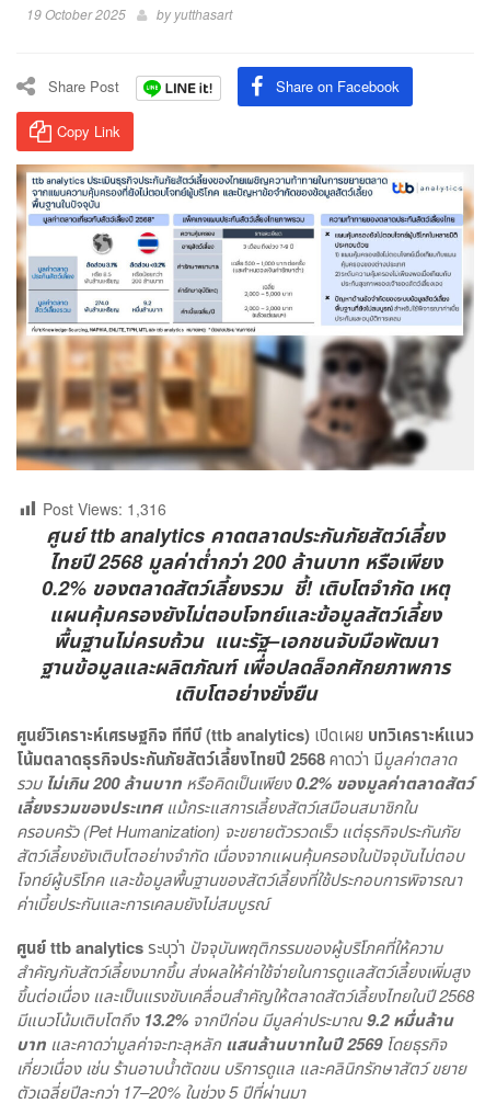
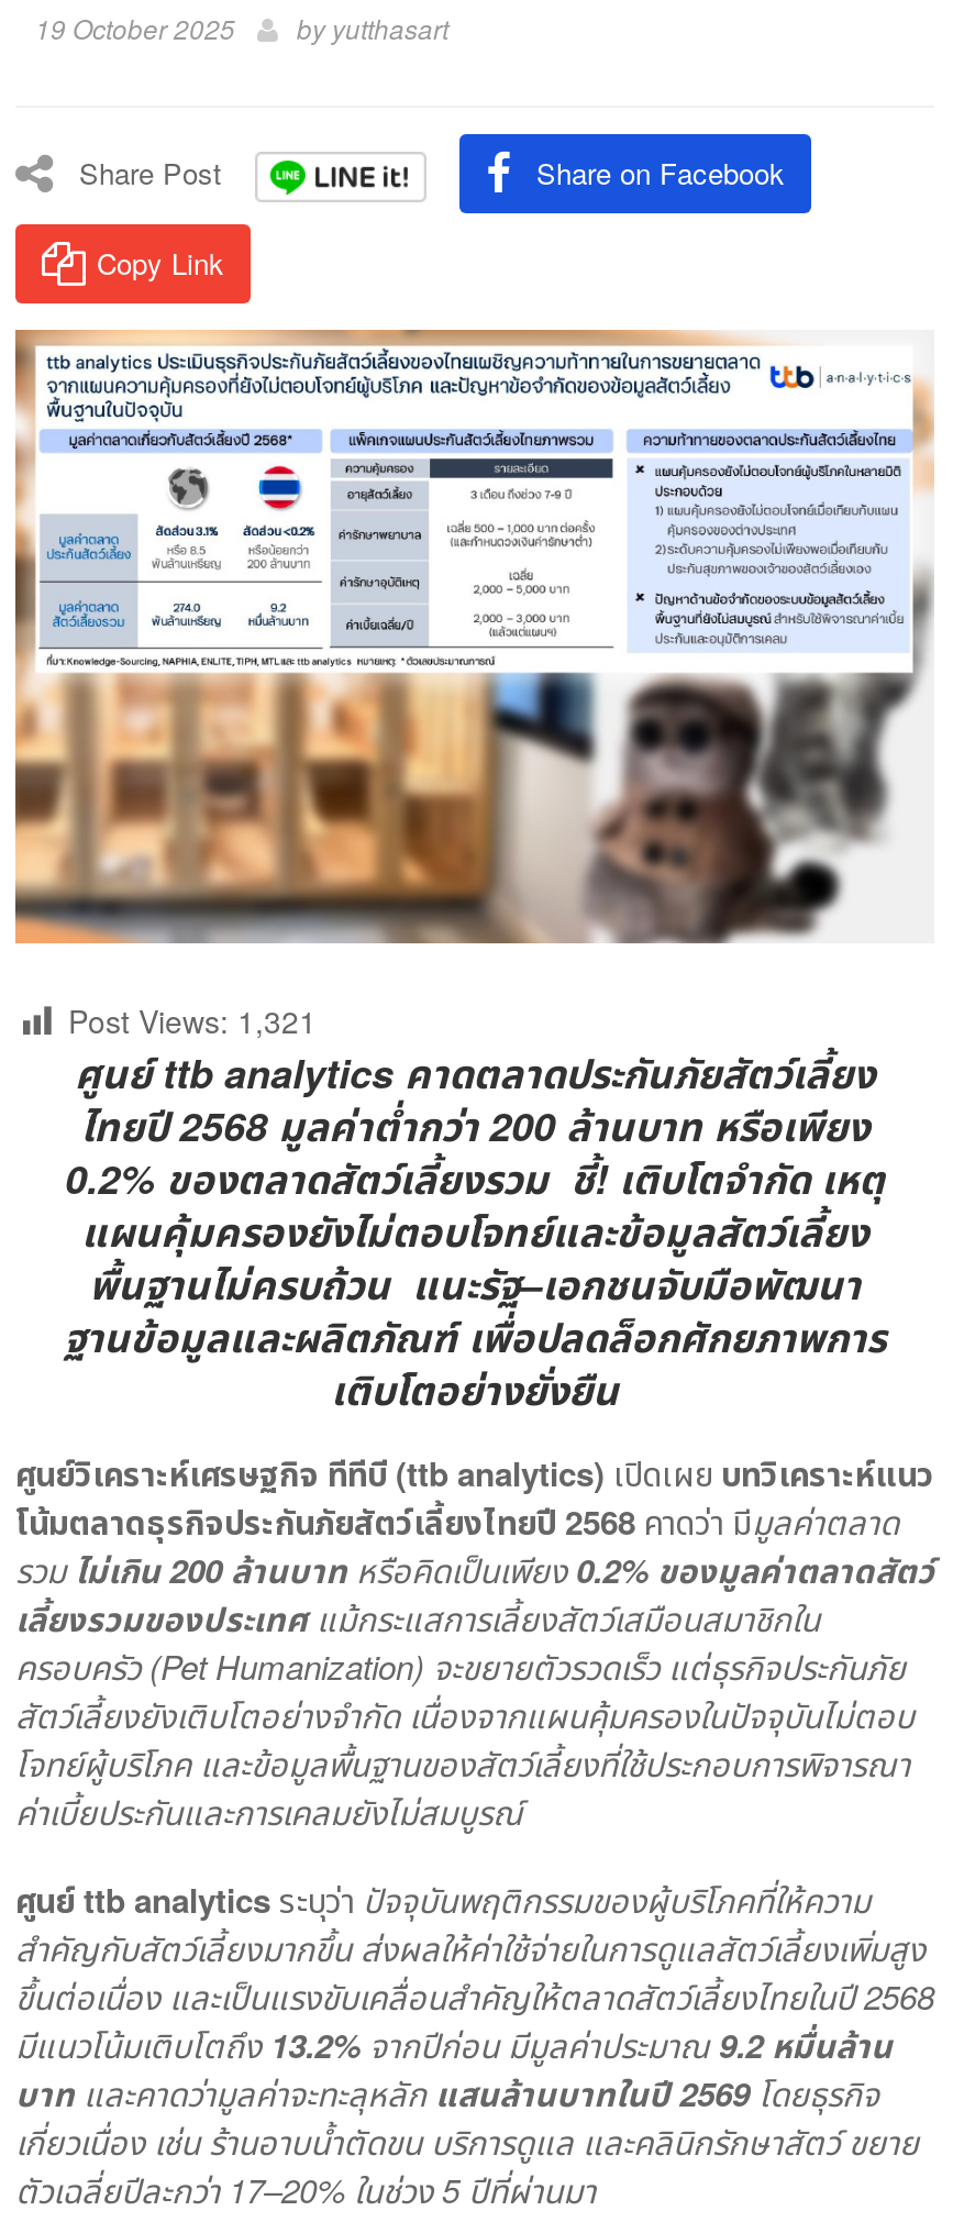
- Post Views: 1,316
+ Post Views: 1,321
